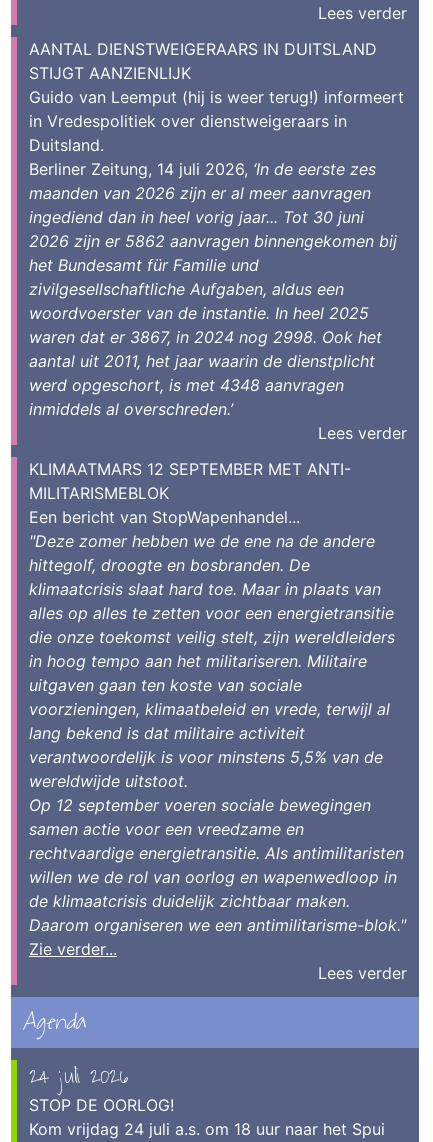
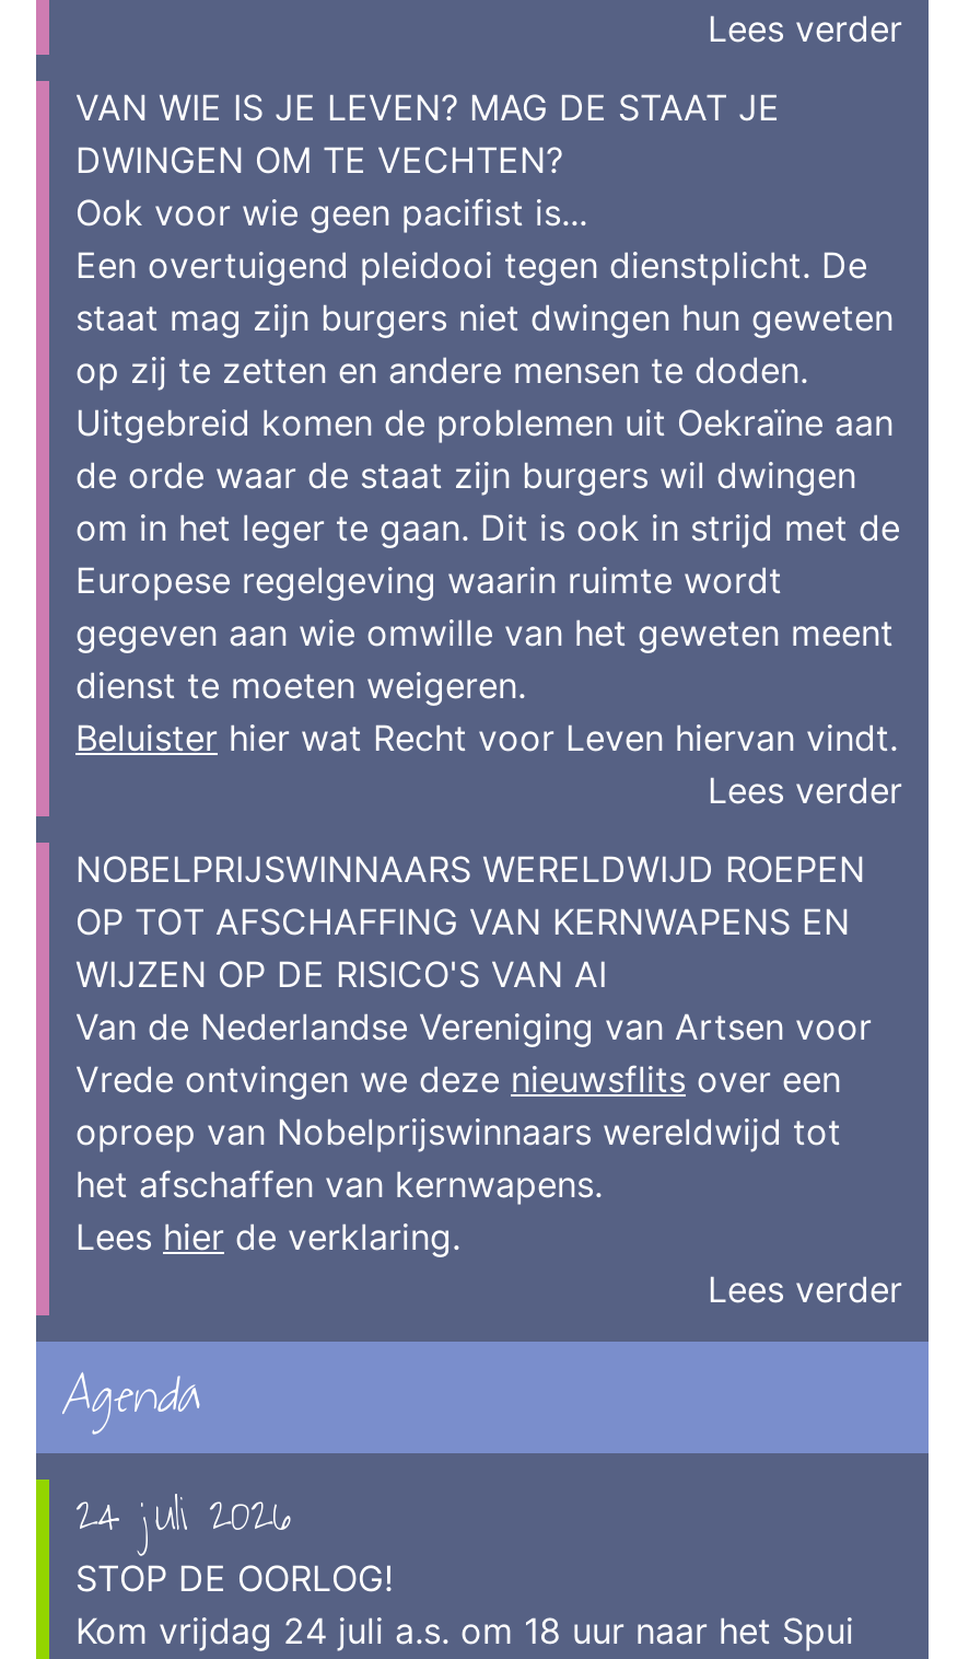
- AANTAL DIENSTWEIGERAARS IN DUITSLAND
- STIJGT AANZIENLIJK
- Guido van Leemput (hij is weer terug!) informeert
- in Vredespolitiek over dienstweigeraars in
- Duitsland.
- Berliner Zeitung, 14 juli 2026, ‘In de eerste zes
- maanden van 2026 zijn er al meer aanvragen
- ingediend dan in heel vorig jaar... Tot 30 juni
- 2026 zijn er 5862 aanvragen binnengekomen bij
- het Bundesamt für Familie und
- zivilgesellschaftliche Aufgaben, aldus een
- woordvoerster van de instantie. In heel 2025
- waren dat er 3867, in 2024 nog 2998. Ook het
- aantal uit 2011, het jaar waarin de dienstplicht
- werd opgeschort, is met 4348 aanvragen
- inmiddels al overschreden.’
+ VAN WIE IS JE LEVEN? MAG DE STAAT JE
+ DWINGEN OM TE VECHTEN?
+ Ook voor wie geen pacifist is...
+ Een overtuigend pleidooi tegen dienstplicht. De
+ staat mag zijn burgers niet dwingen hun geweten
+ op zij te zetten en andere mensen te doden.
+ Uitgebreid komen de problemen uit Oekraïne aan
+ de orde waar de staat zijn burgers wil dwingen
+ om in het leger te gaan. Dit is ook in strijd met de
+ Europese regelgeving waarin ruimte wordt
+ gegeven aan wie omwille van het geweten meent
+ dienst te moeten weigeren.
+ Beluister hier wat Recht voor Leven hiervan vindt.

- KLIMAATMARS 12 SEPTEMBER MET ANTI-
- MILITARISMEBLOK
- Een bericht van StopWapenhandel...
- "Deze zomer hebben we de ene na de andere
- hittegolf, droogte en bosbranden. De
- klimaatcrisis slaat hard toe. Maar in plaats van
- alles op alles te zetten voor een energietransitie
- die onze toekomst veilig stelt, zijn wereldleiders
- in hoog tempo aan het militariseren. Militaire
- uitgaven gaan ten koste van sociale
- voorzieningen, klimaatbeleid en vrede, terwijl al
- lang bekend is dat militaire activiteit
- verantwoordelijk is voor minstens 5,5% van de
- wereldwijde uitstoot.
- Op 12 september voeren sociale bewegingen
- samen actie voor een vreedzame en
- rechtvaardige energietransitie. Als antimilitaristen
- willen we de rol van oorlog en wapenwedloop in
- de klimaatcrisis duidelijk zichtbaar maken.
- Daarom organiseren we een antimilitarisme-blok."
- Zie verder...
+ NOBELPRIJSWINNAARS WERELDWIJD ROEPEN
+ OP TOT AFSCHAFFING VAN KERNWAPENS EN
+ WIJZEN OP DE RISICO'S VAN AI
+ Van de Nederlandse Vereniging van Artsen voor
+ Vrede ontvingen we deze nieuwsflits over een
+ oproep van Nobelprijswinnaars wereldwijd tot
+ het afschaffen van kernwapens.
+ Lees hier de verklaring.
